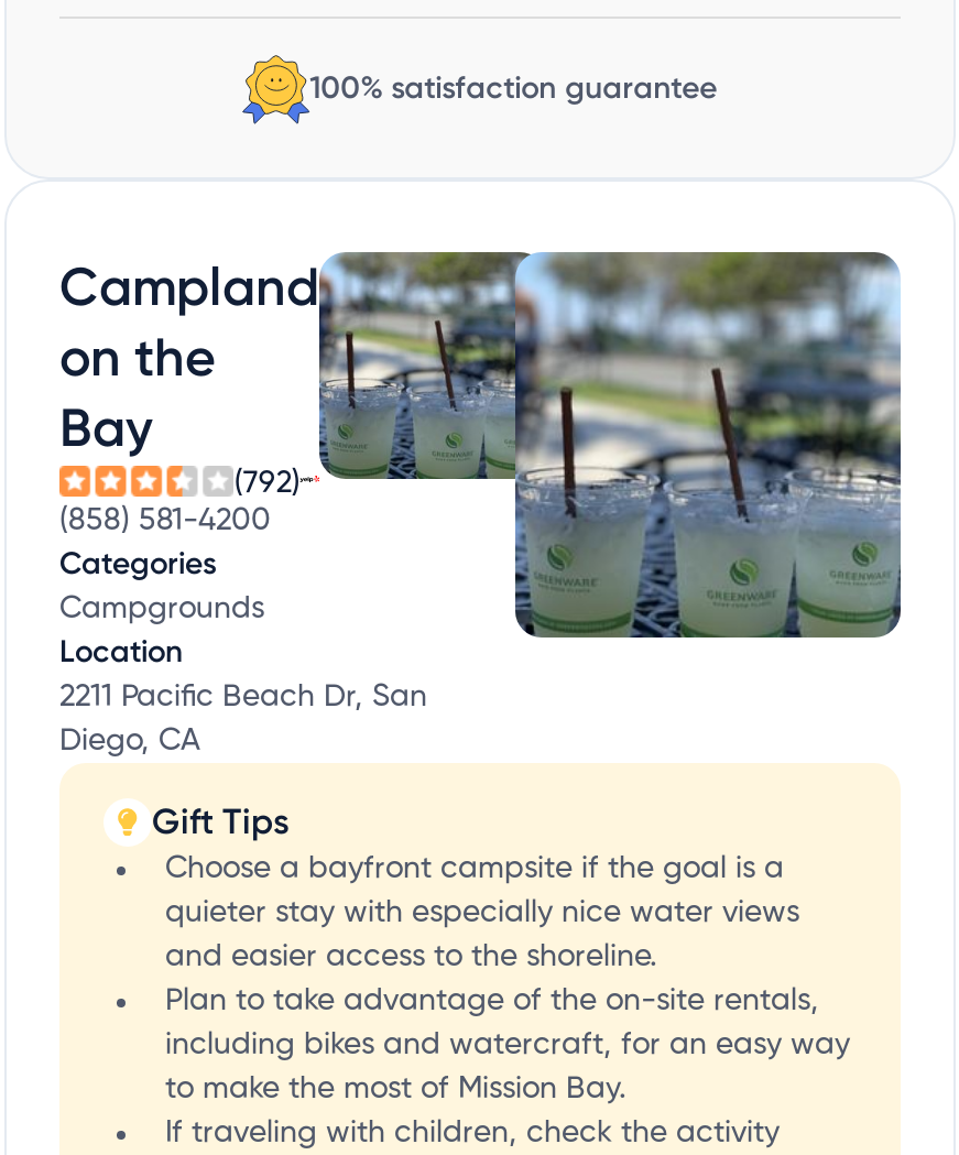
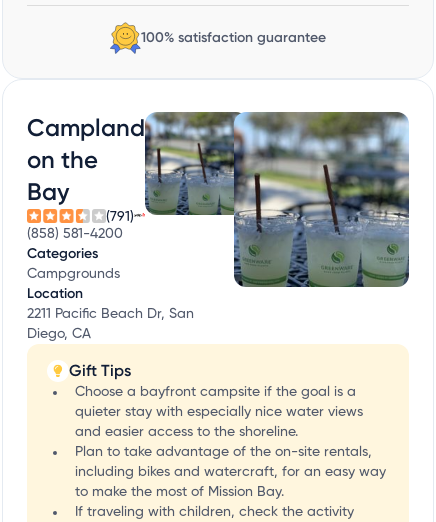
- (792)
+ (791)
